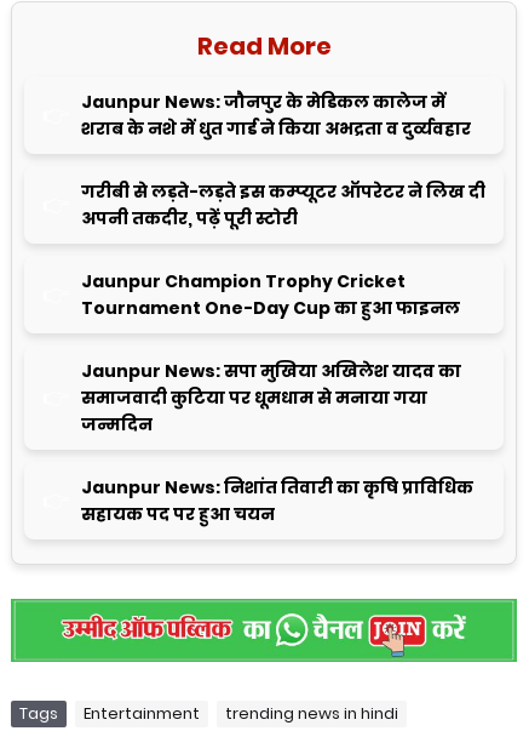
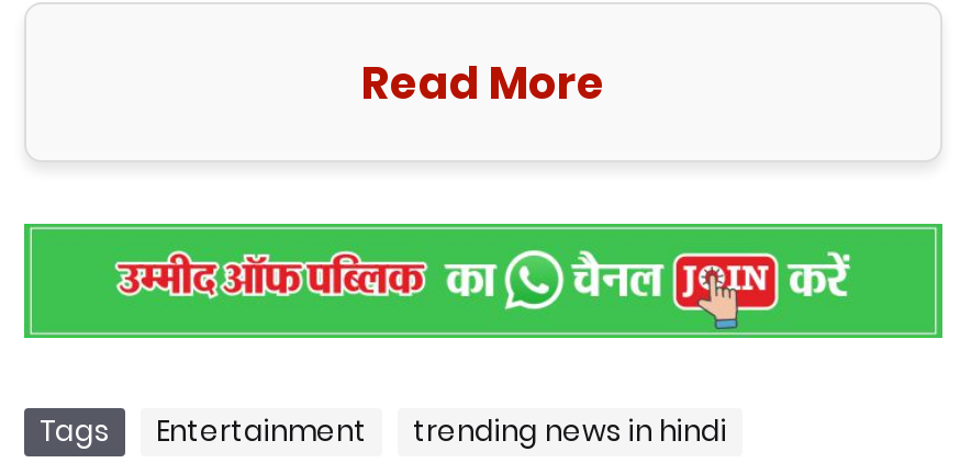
- Jaunpur News: जौनपुर के मेडिकल कालेज में
- शराब के नशे में धुत गार्ड ने किया अभद्रता व दुर्व्यवहार
- गरीबी से लड़ते-लड़ते इस कम्प्यूटर ऑपरेटर ने लिख दी
- अपनी तकदीर, पढ़ें पूरी स्टोरी
- Jaunpur Champion Trophy Cricket
- Tournament One-Day Cup का हुआ फाइनल
- Jaunpur News: सपा मुखिया अखिलेश यादव का
- समाजवादी कुटिया पर धूमधाम से मनाया गया
- जन्मदिन
- Jaunpur News: निशांत तिवारी का कृषि प्राविधिक
- सहायक पद पर हुआ चयन
